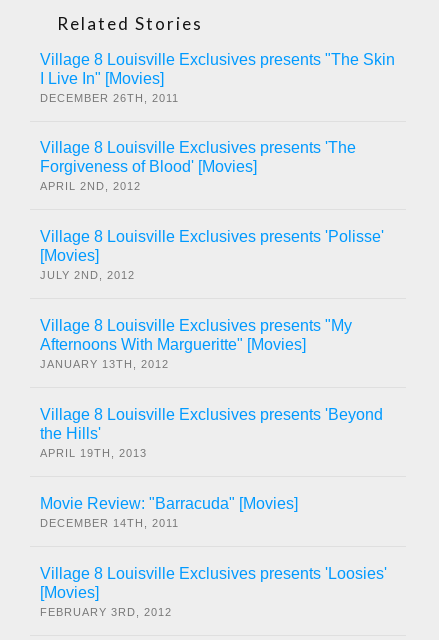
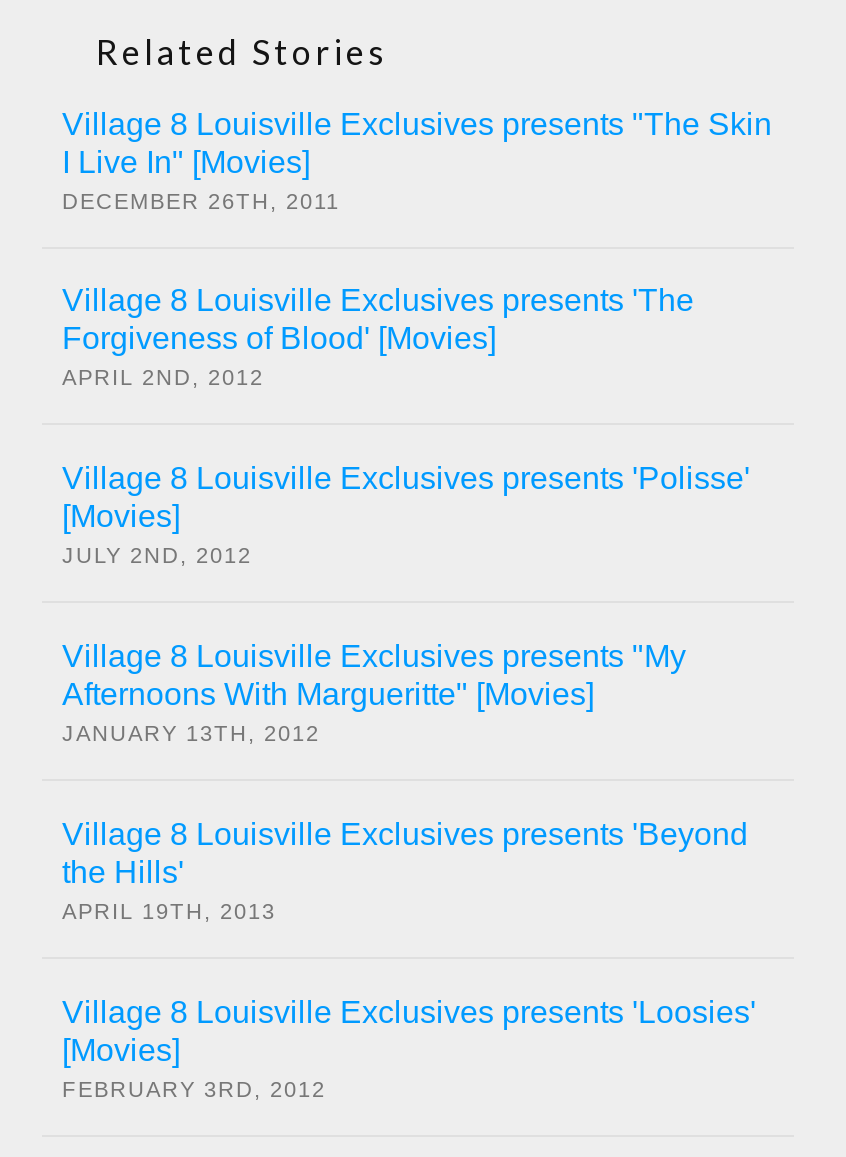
- Movie Review: "Barracuda" [Movies]
- DECEMBER 14TH, 2011
